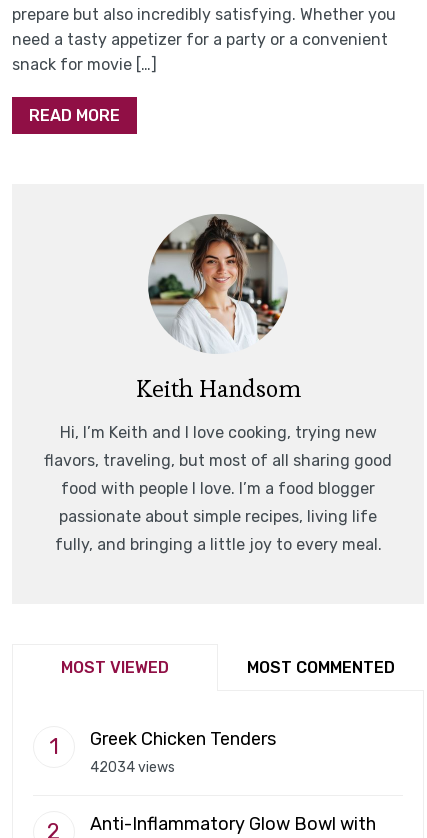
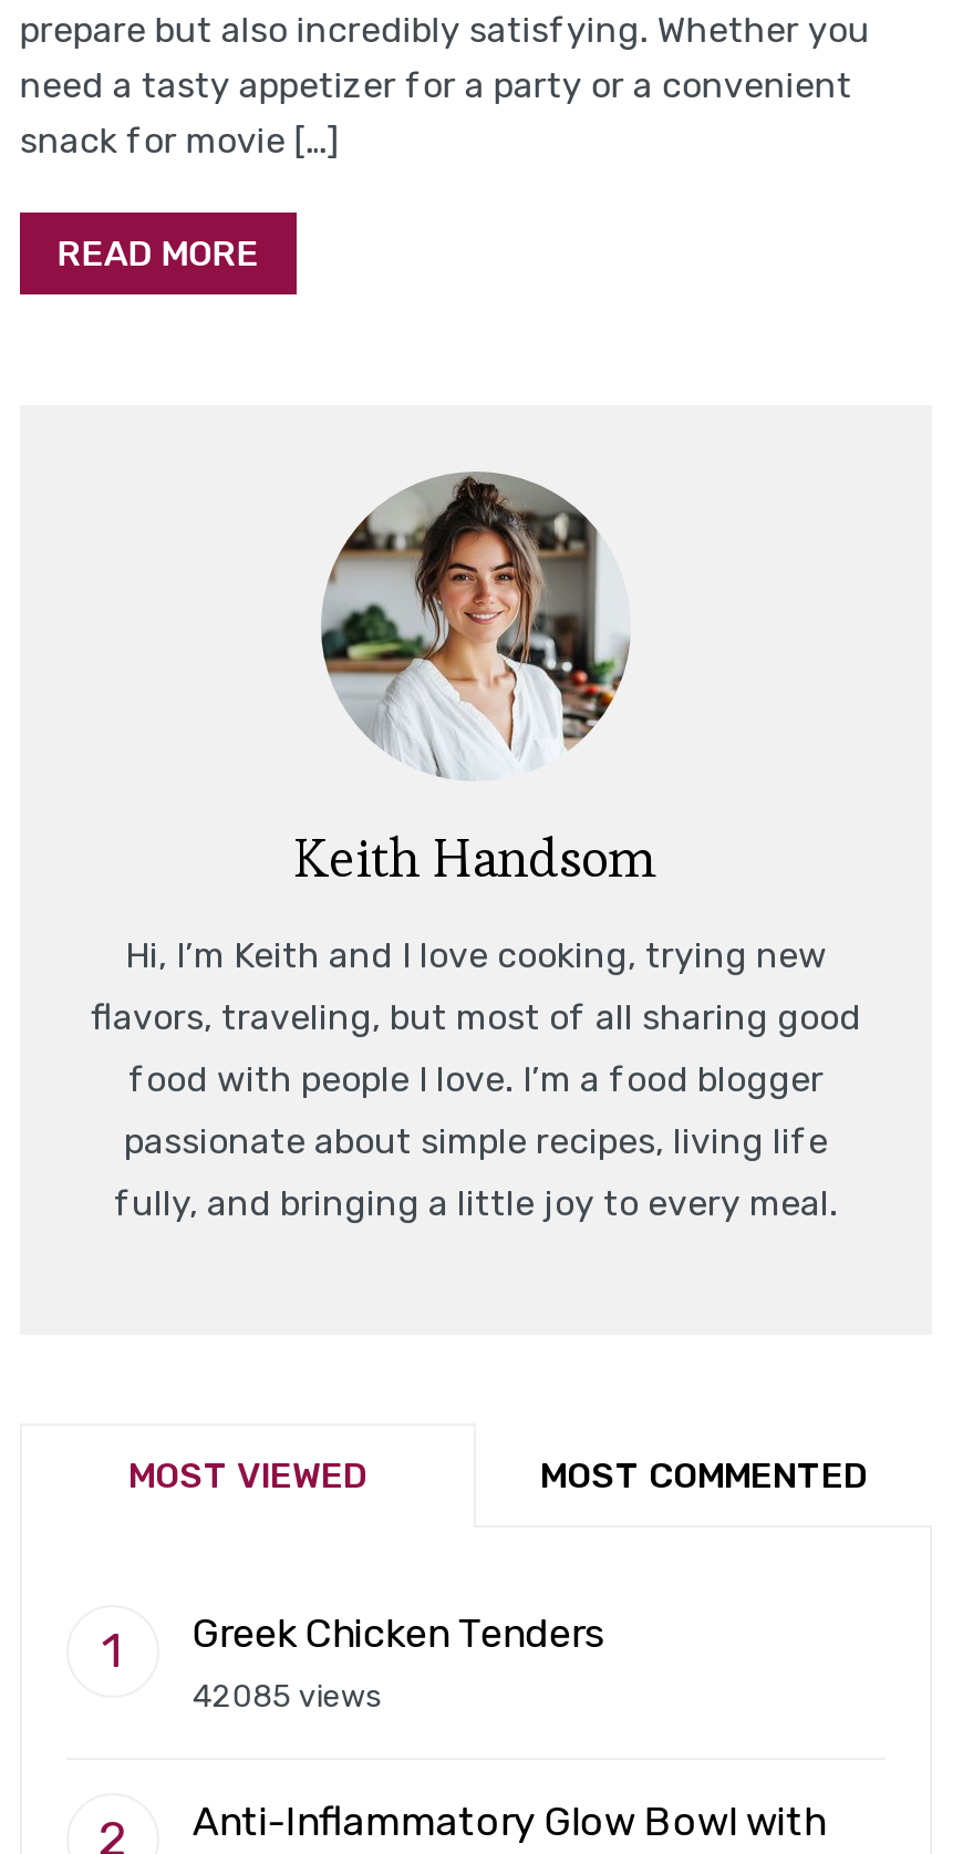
- 42034 views
+ 42085 views
